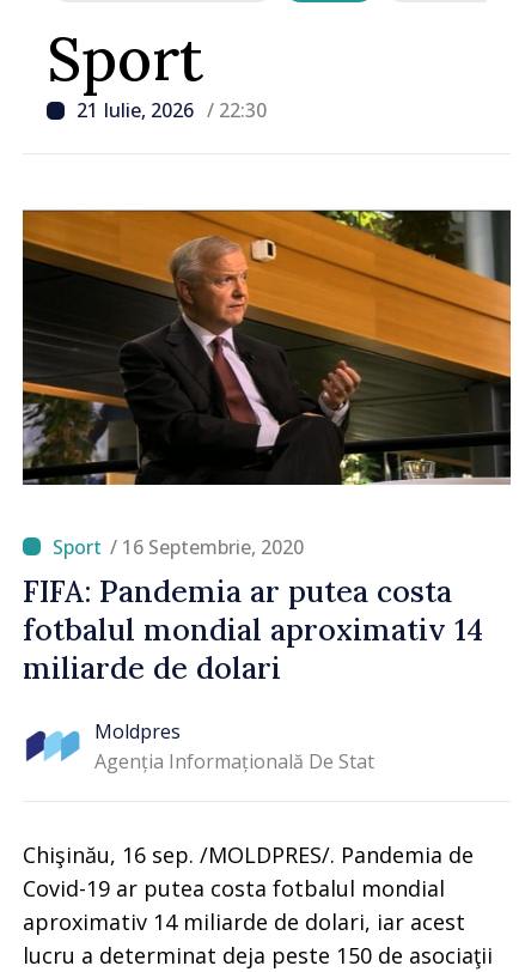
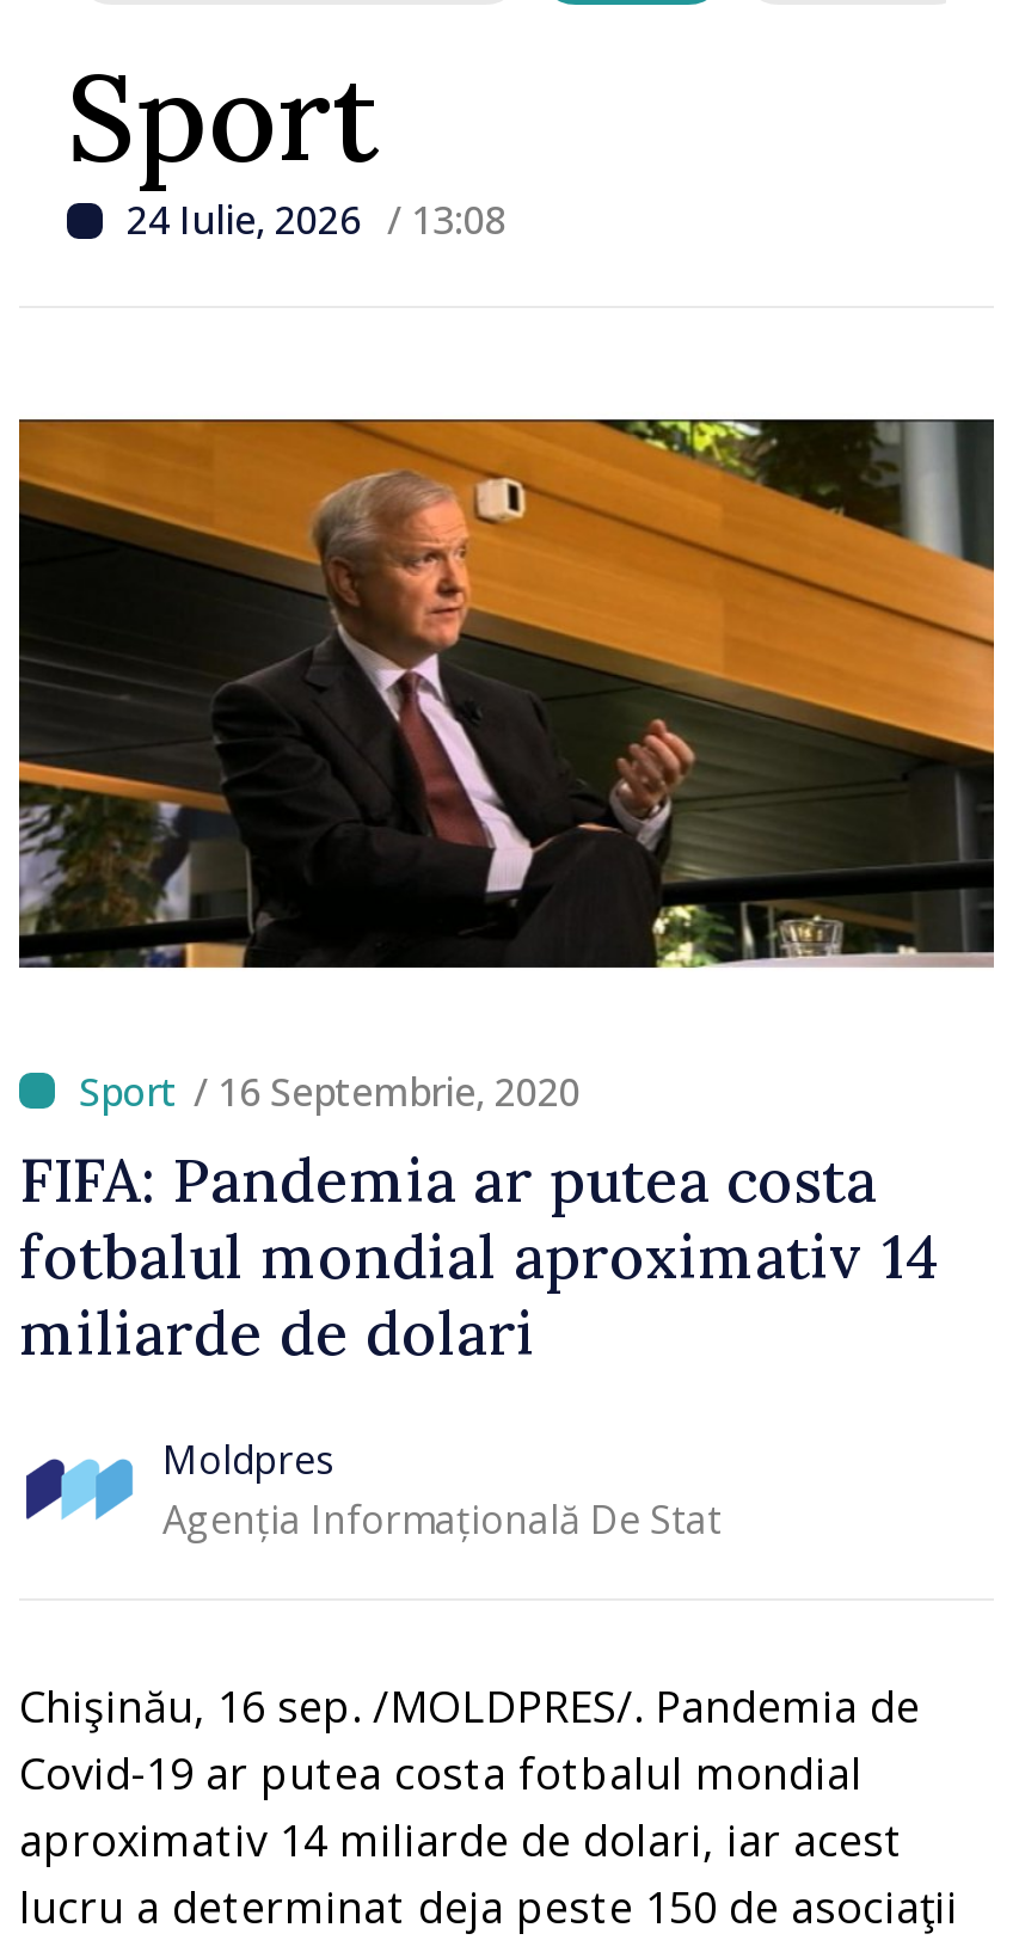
- 21 Iulie, 2026 / 22:30
+ 24 Iulie, 2026 / 13:08
